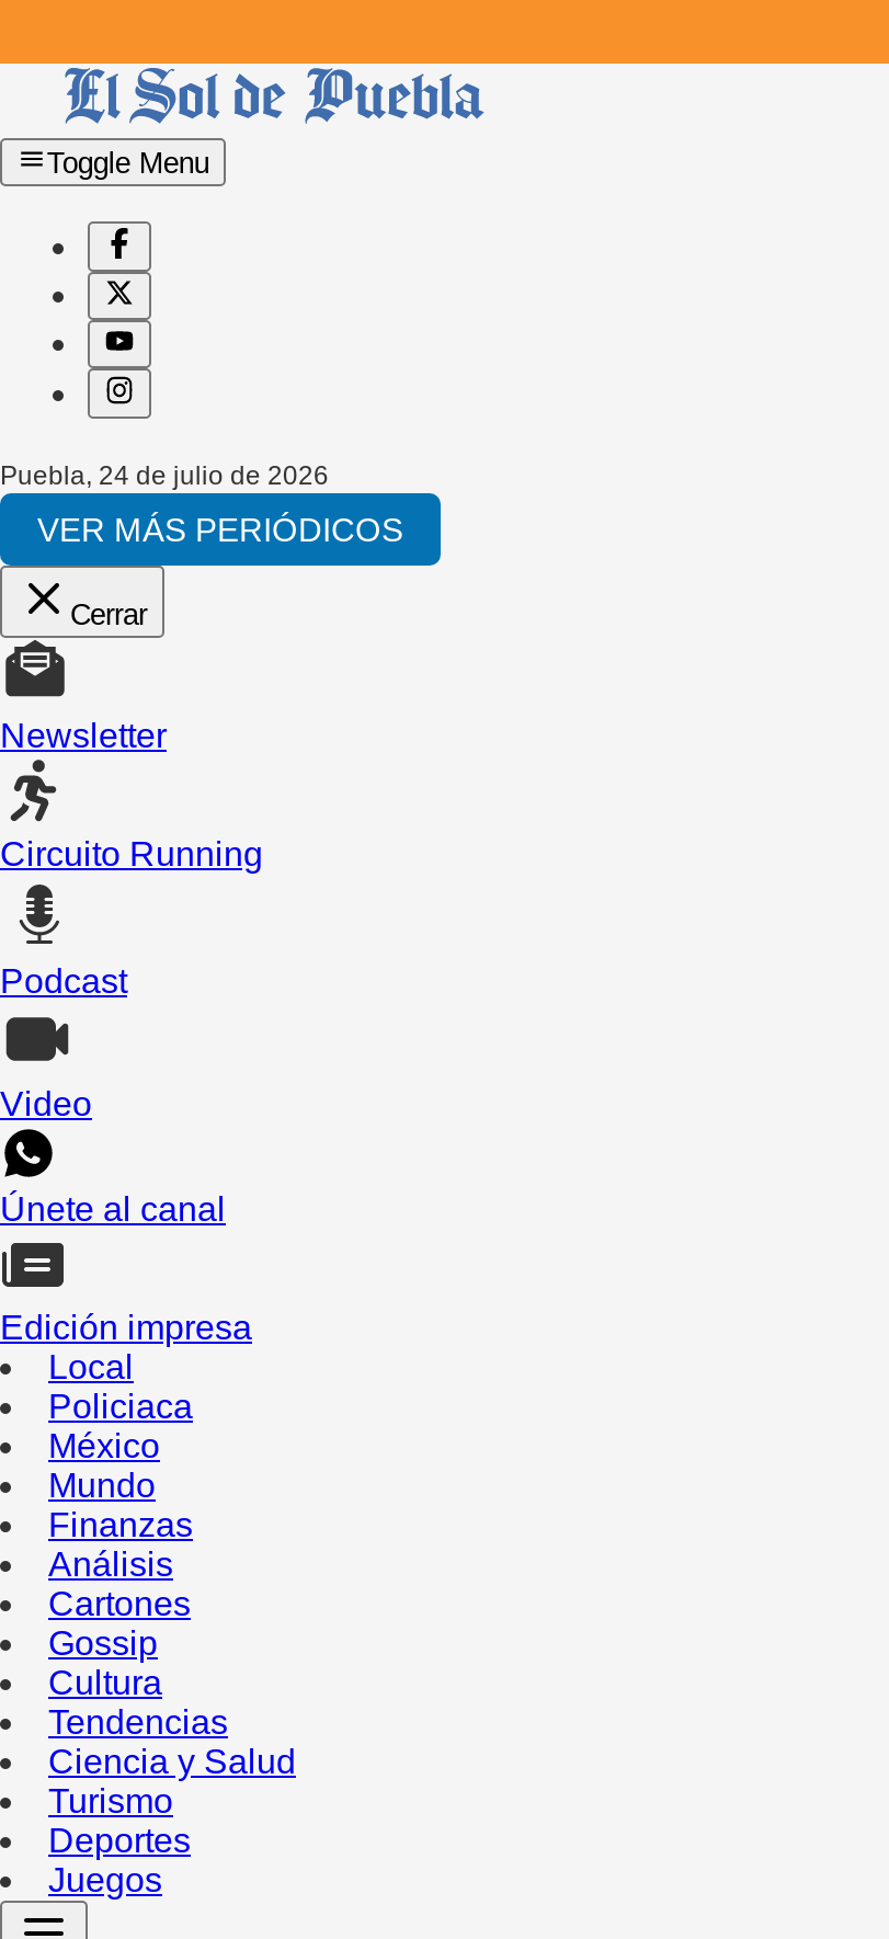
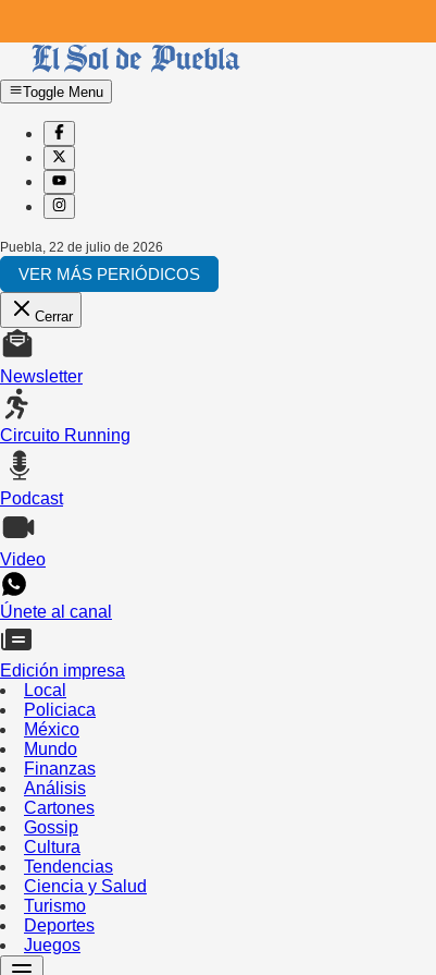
- Puebla, 24 de julio de 2026
+ Puebla, 22 de julio de 2026
